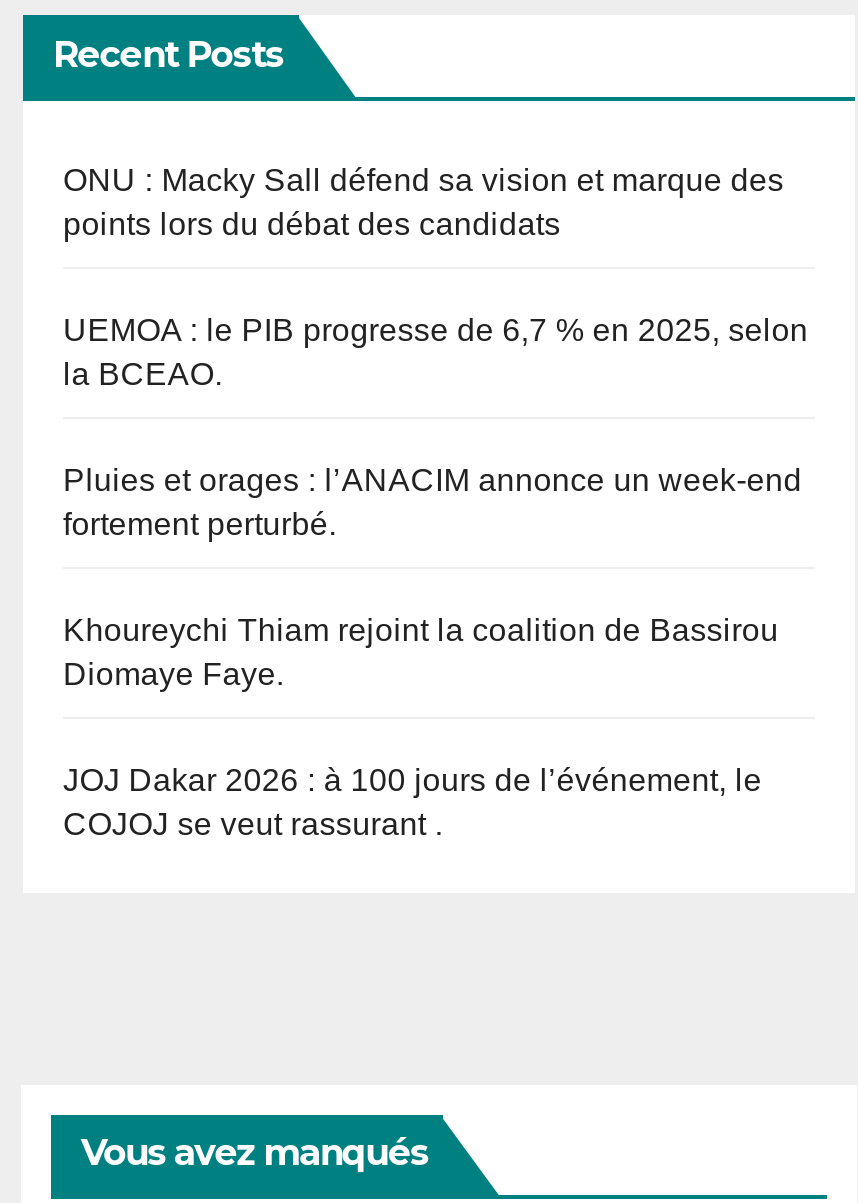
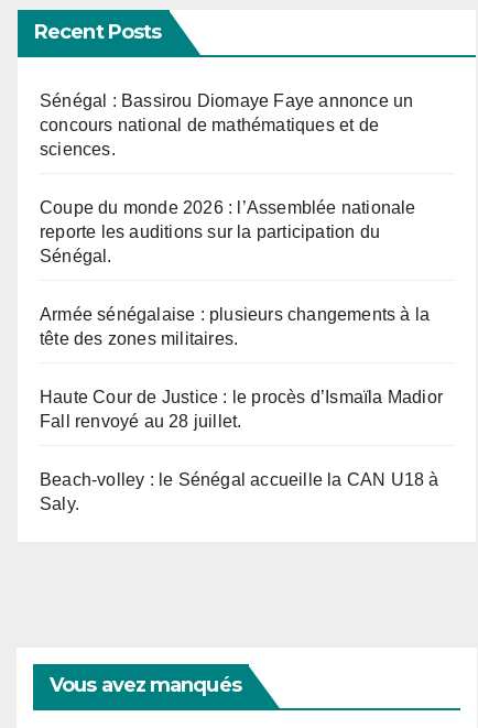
- ONU : Macky Sall défend sa vision et marque des
- points lors du débat des candidats
+ Sénégal : Bassirou Diomaye Faye annonce un
+ concours national de mathématiques et de
+ sciences.

- UEMOA : le PIB progresse de 6,7 % en 2025, selon
- la BCEAO.
+ Coupe du monde 2026 : l’Assemblée nationale
+ reporte les auditions sur la participation du
+ Sénégal.

- Pluies et orages : l’ANACIM annonce un week-end
- fortement perturbé.
+ Armée sénégalaise : plusieurs changements à la
+ tête des zones militaires.

- Khoureychi Thiam rejoint la coalition de Bassirou
- Diomaye Faye.
+ Haute Cour de Justice : le procès d’Ismaïla Madior
+ Fall renvoyé au 28 juillet.

- JOJ Dakar 2026 : à 100 jours de l’événement, le
- COJOJ se veut rassurant .
+ Beach-volley : le Sénégal accueille la CAN U18 à
+ Saly.
